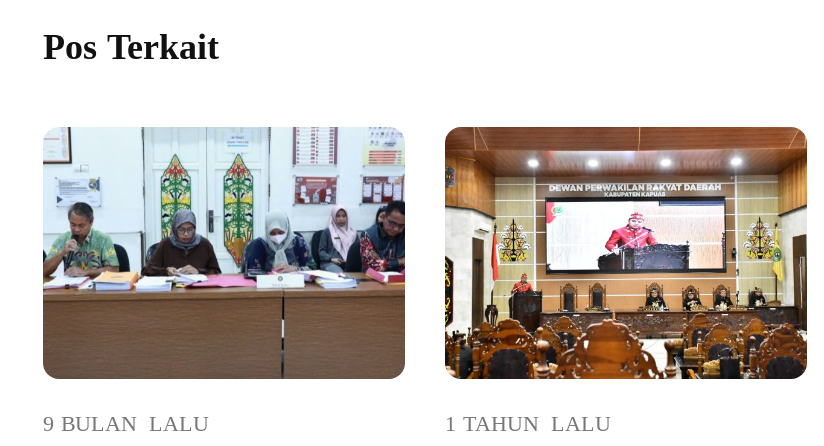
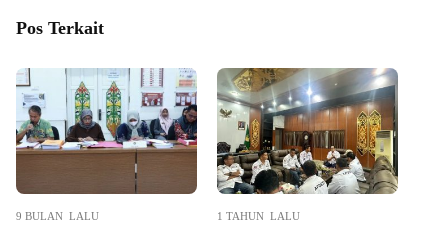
- [image]
+ [image]
